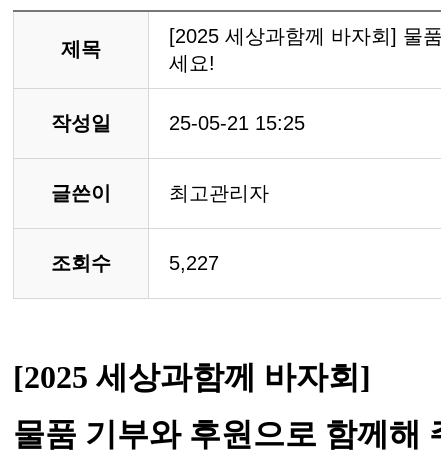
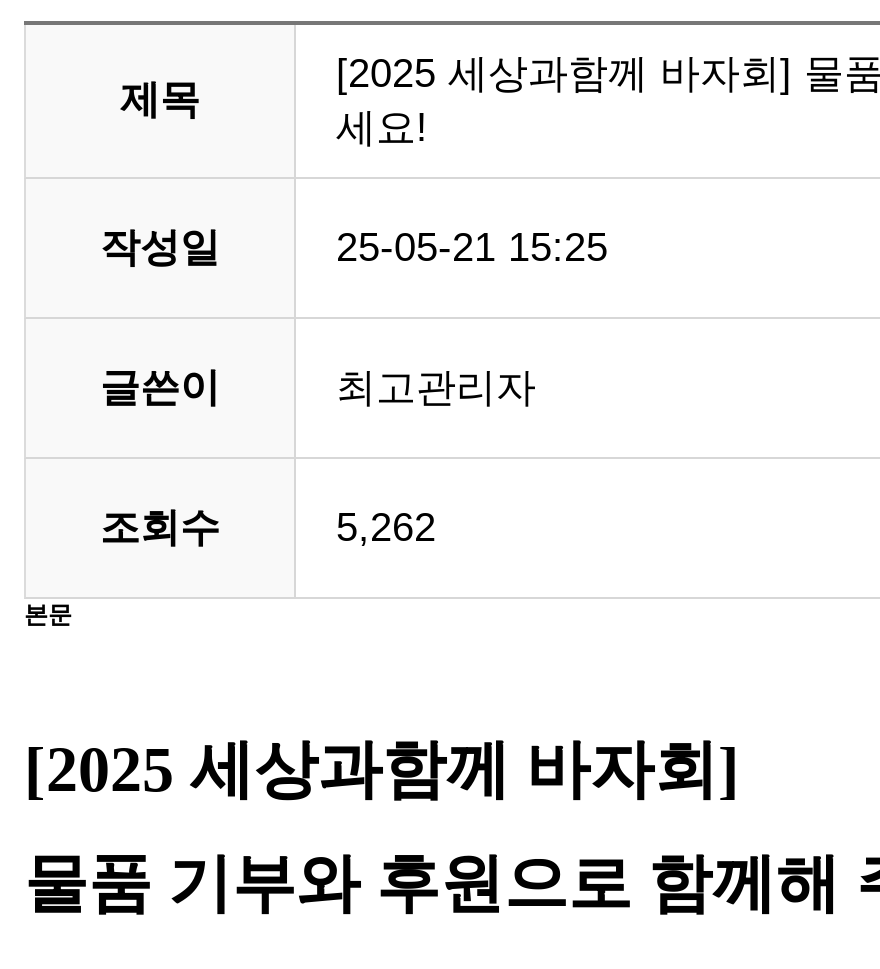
- 5,227
+ 5,262
+ 본문
